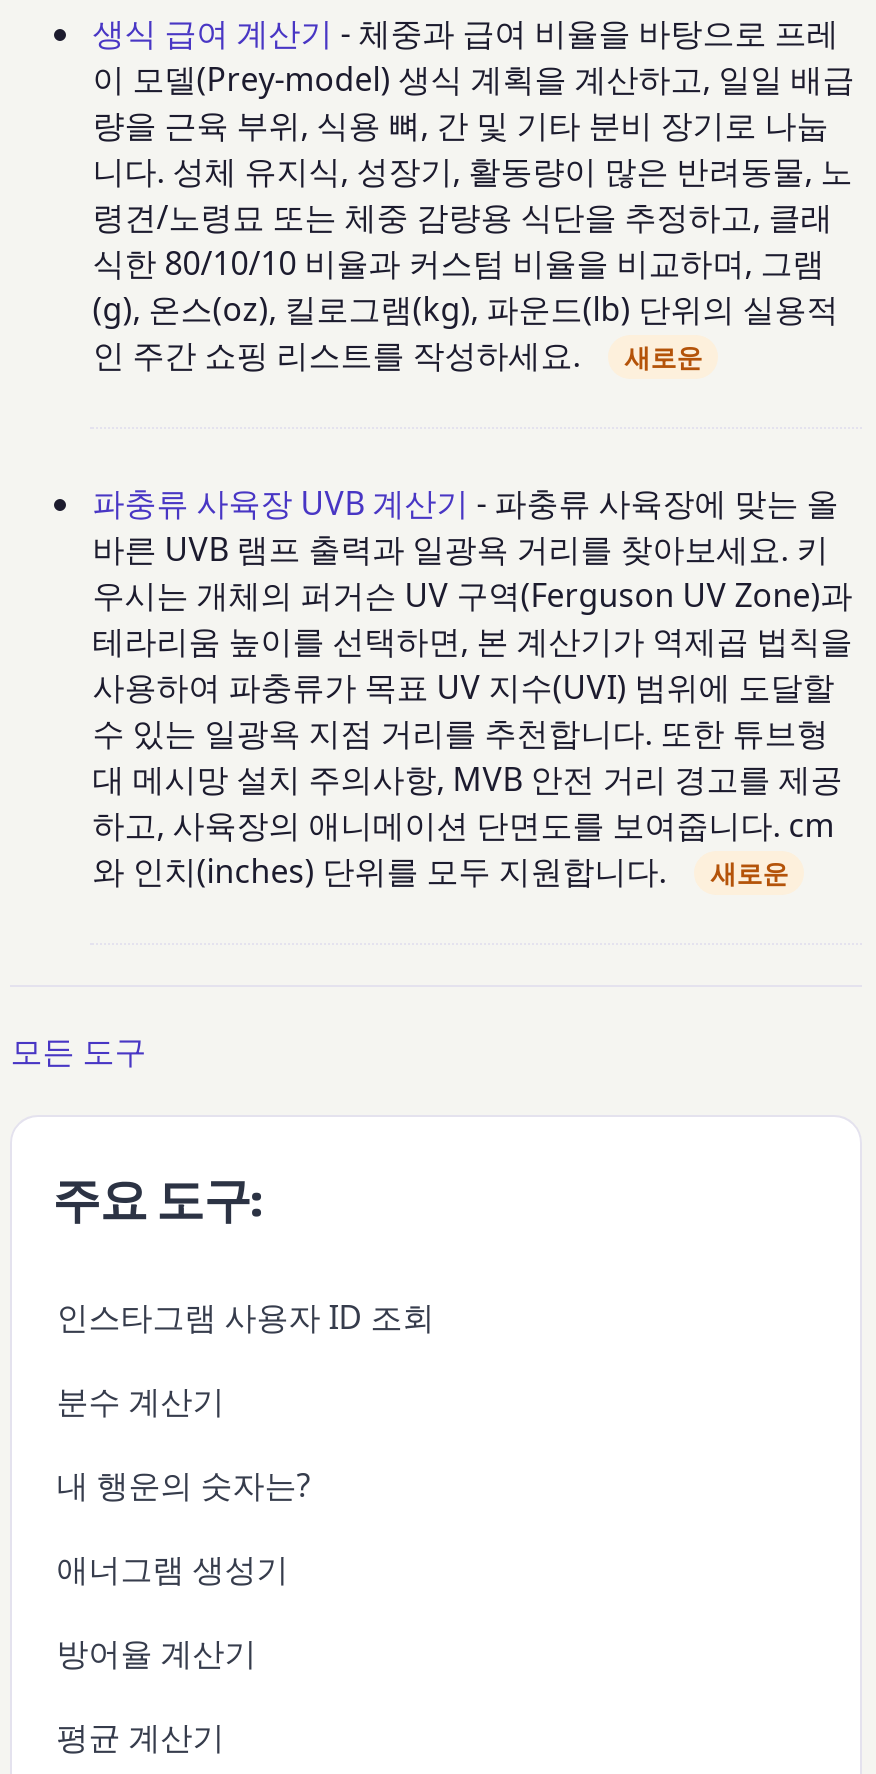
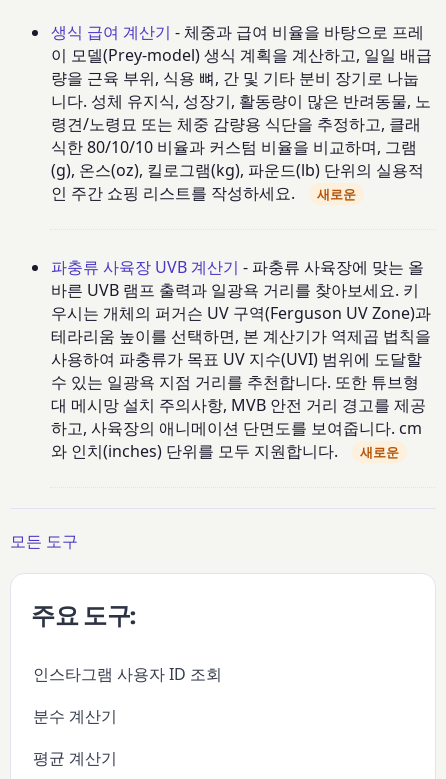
- 내 행운의 숫자는?
- 애너그램 생성기
- 방어율 계산기
